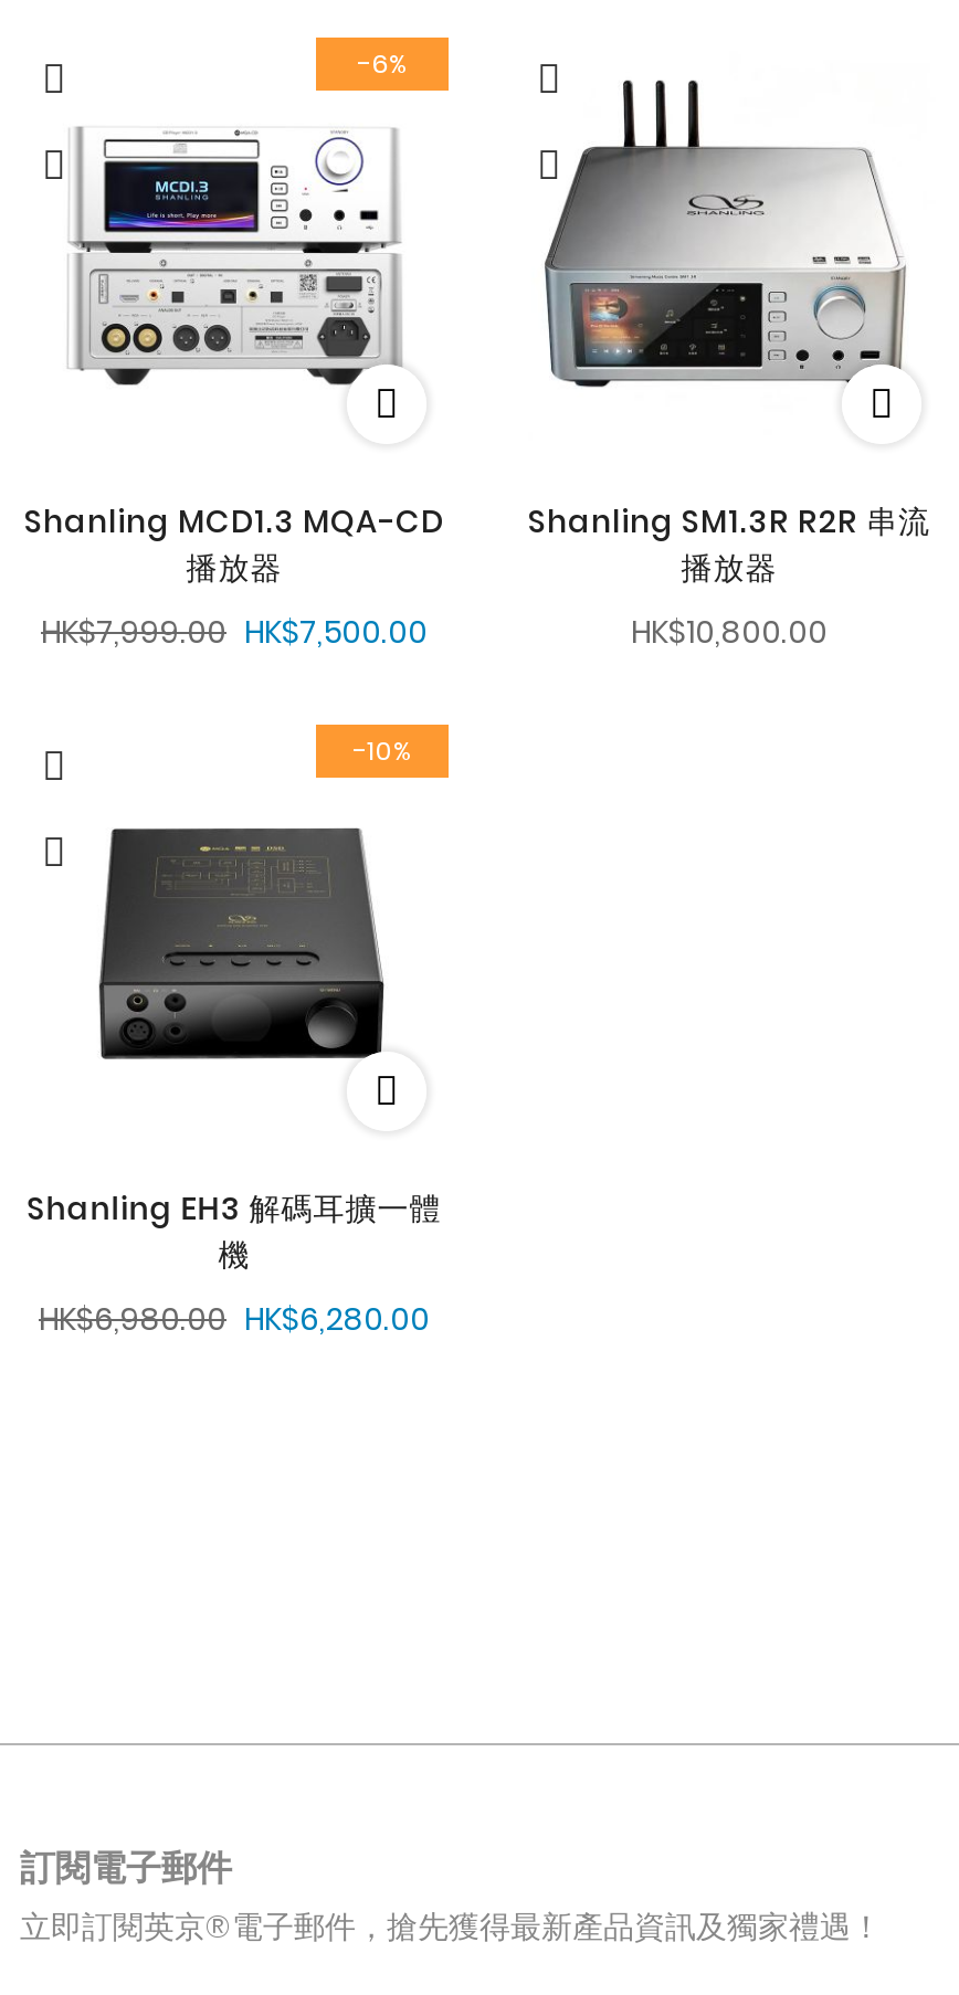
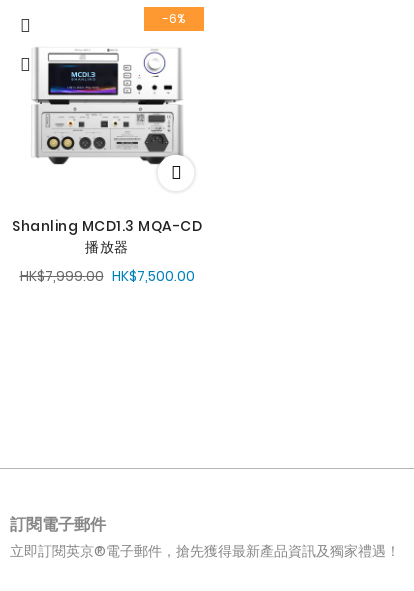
- [image]
- Shanling SM1.3R R2R 串流
- 播放器
- HK$10,800.00
- -10%

- [image]

- Shanling EH3 解碼耳擴一體
- 機
- HK$6,280.00
- HK$6,980.00
